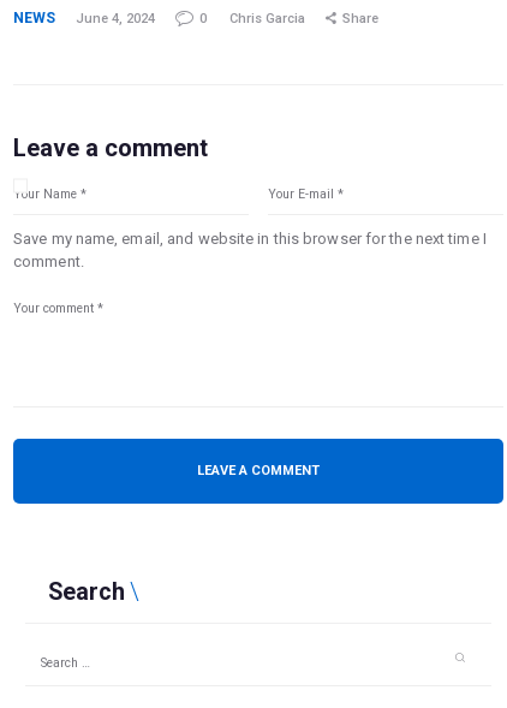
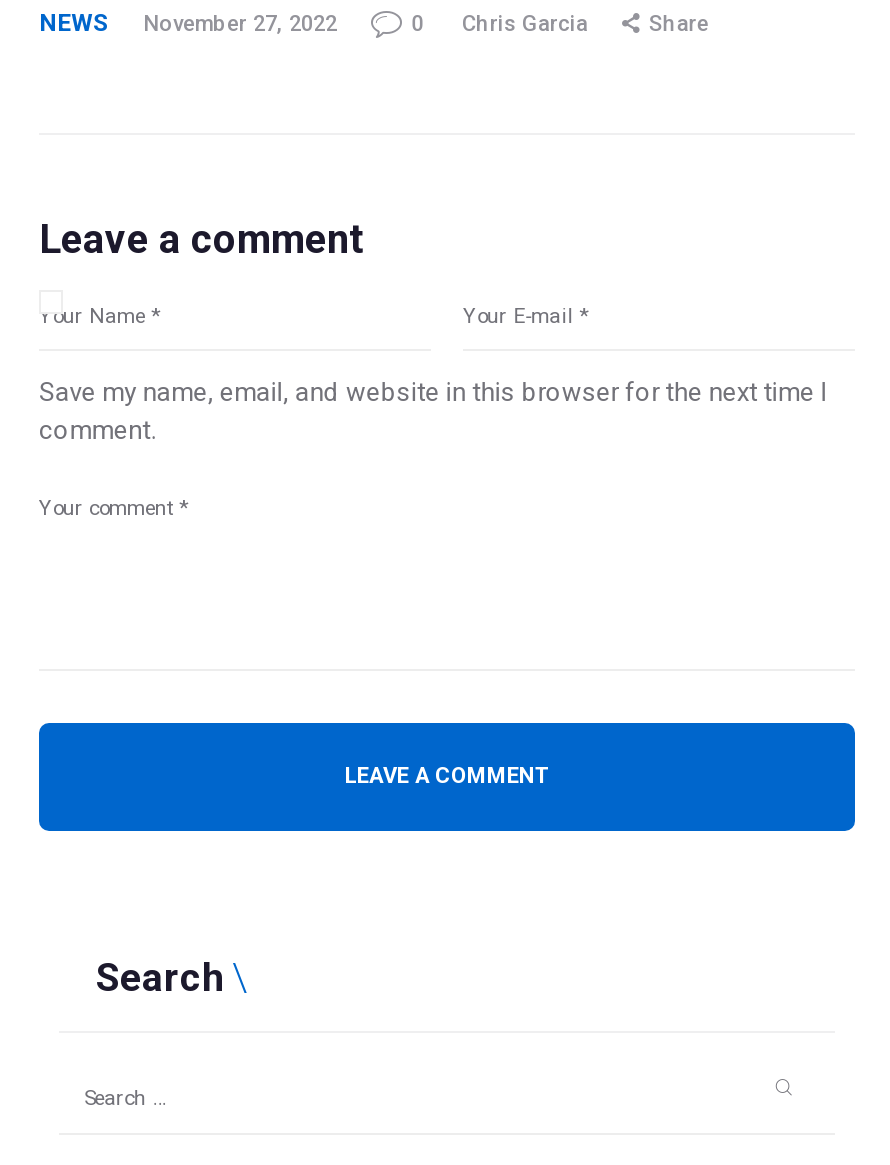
- NEWS June 4, 2024
+ NEWS November 27, 2022
